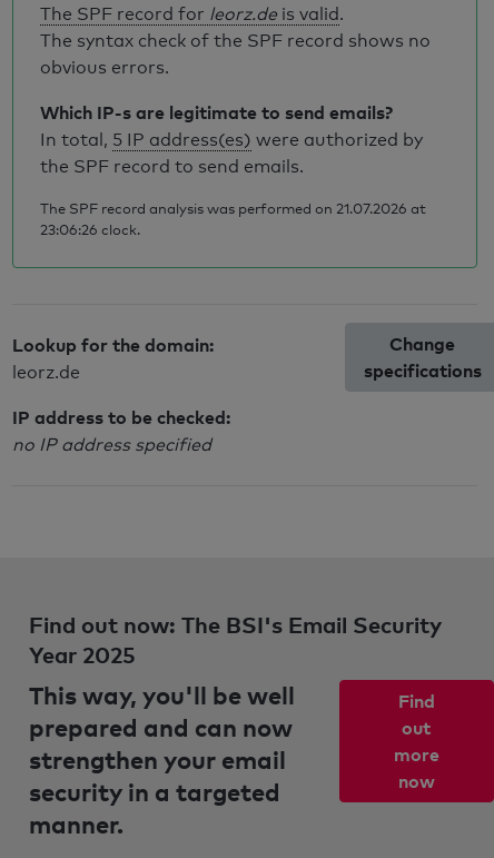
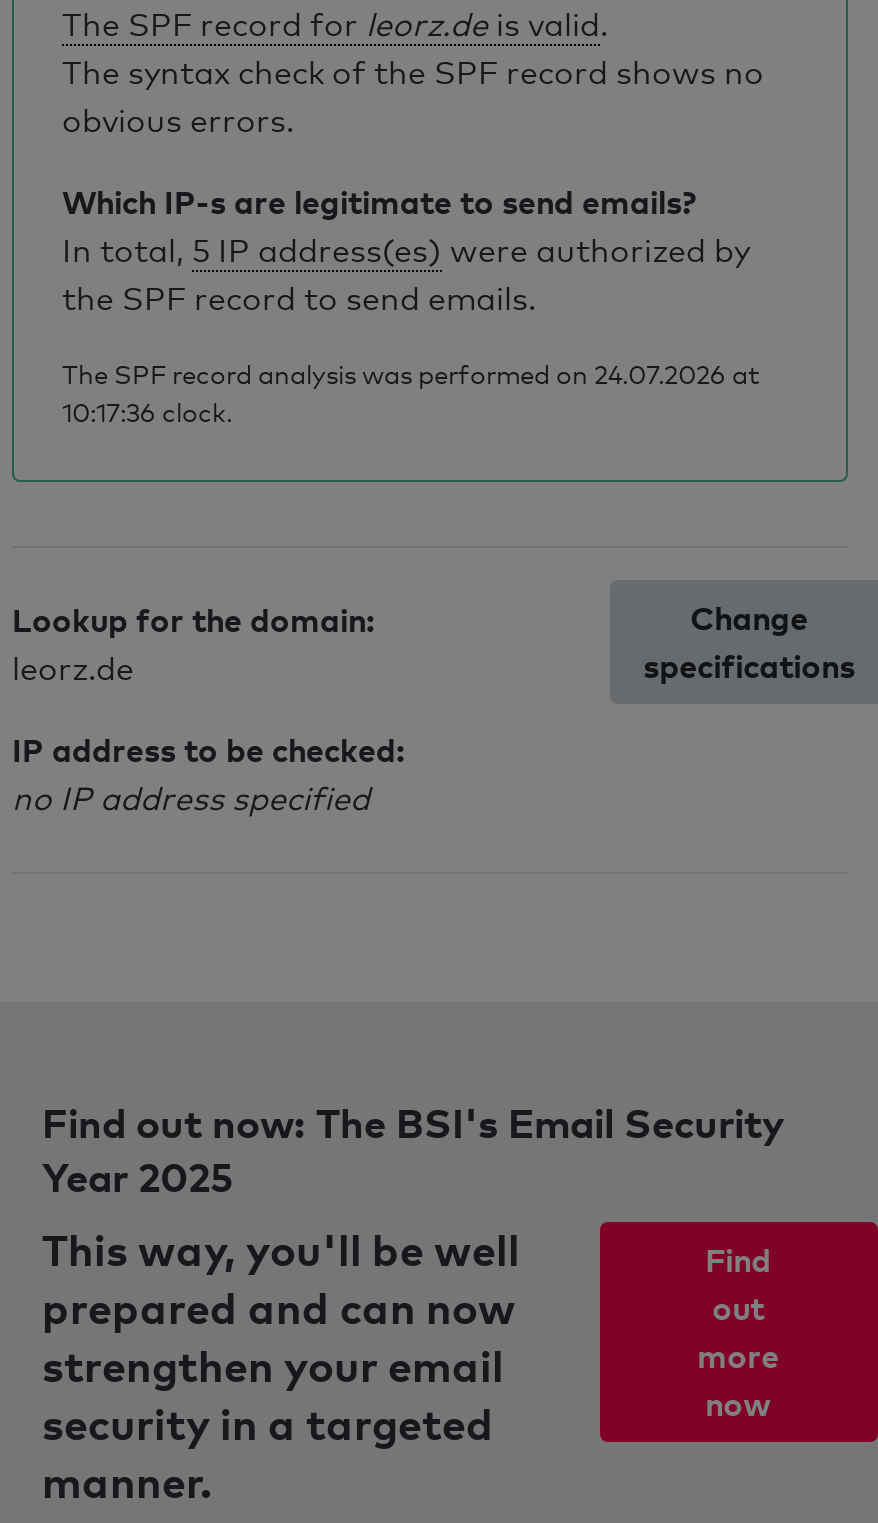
- The SPF record analysis was performed on 21.07.2026 at
+ The SPF record analysis was performed on 24.07.2026 at

- 23:06:26 clock.
+ 10:17:36 clock.
